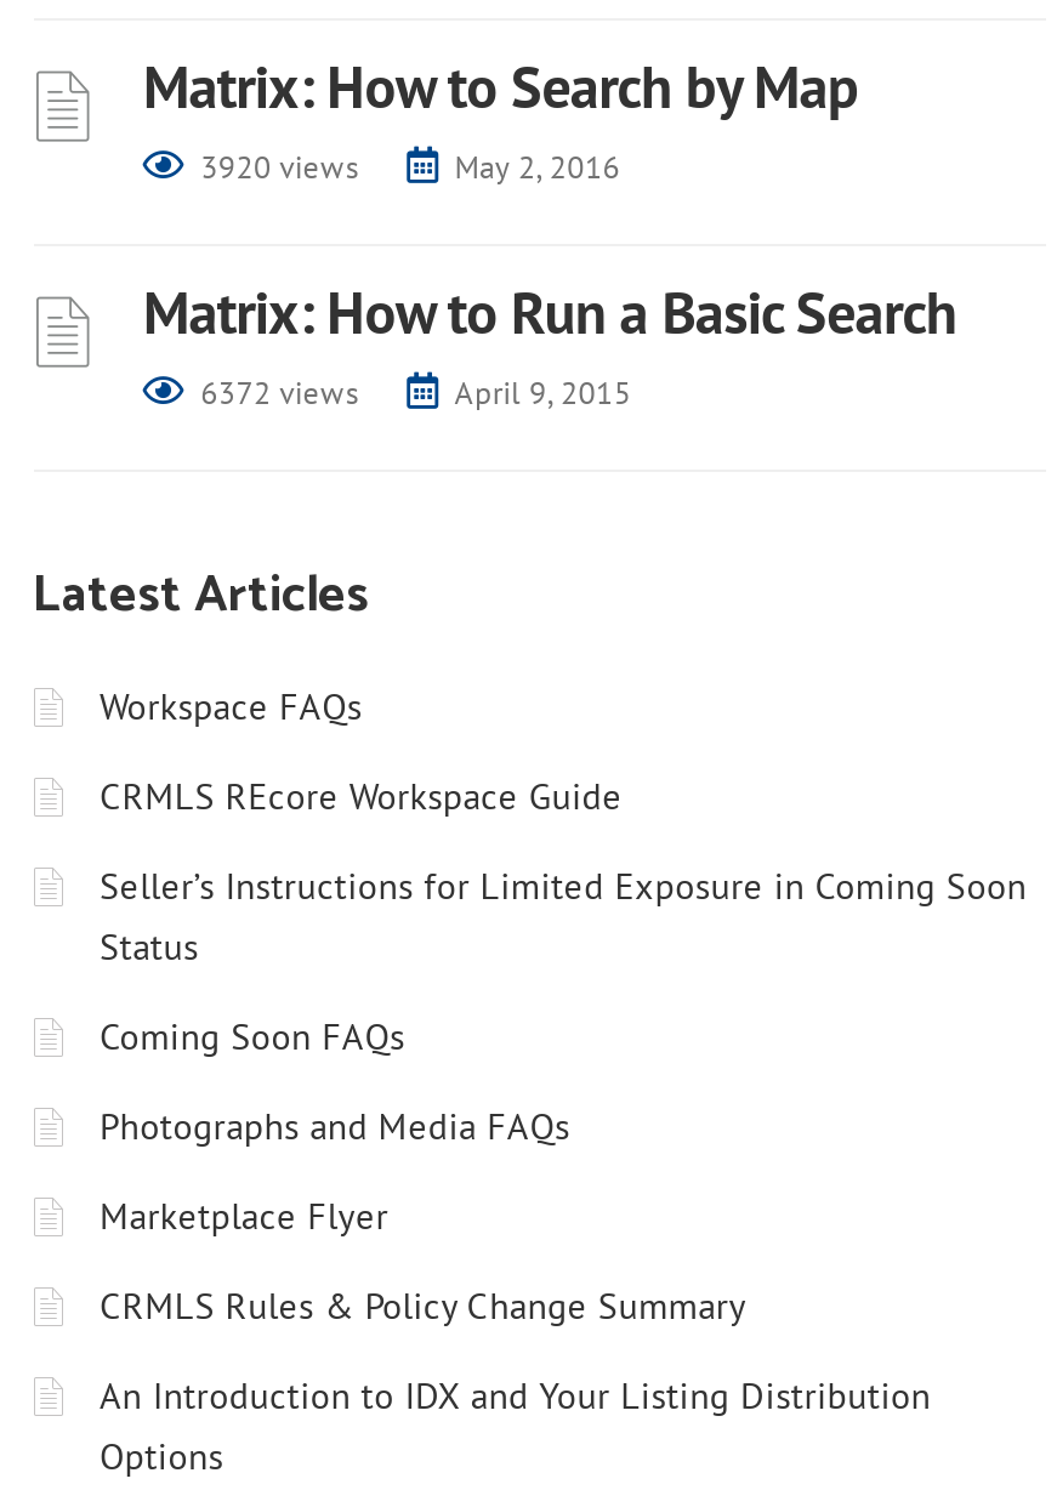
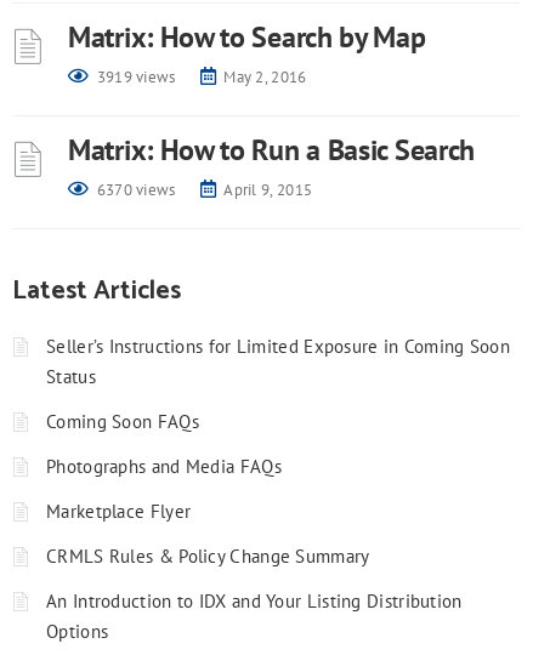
- 3920 views
+ 3919 views

- 6372 views
+ 6370 views

- Workspace FAQs
- CRMLS REcore Workspace Guide
